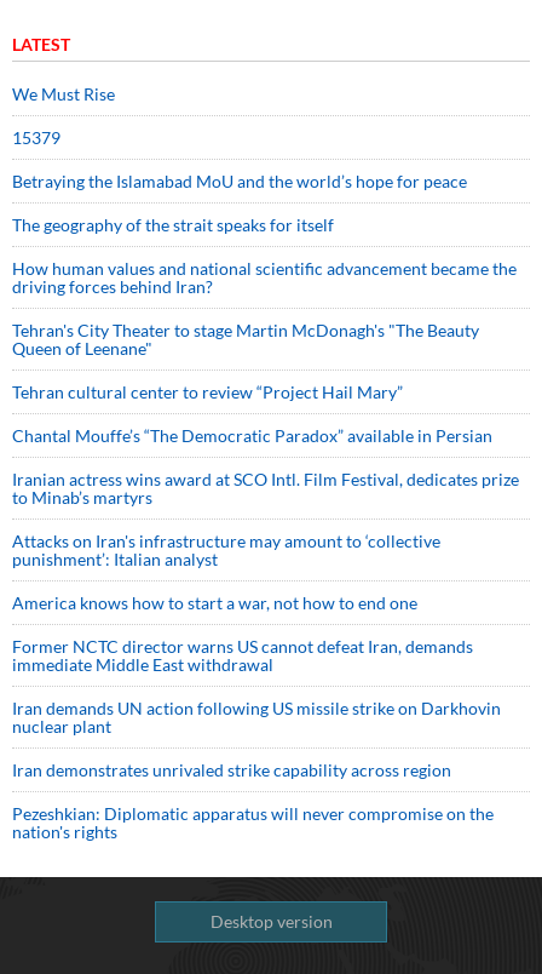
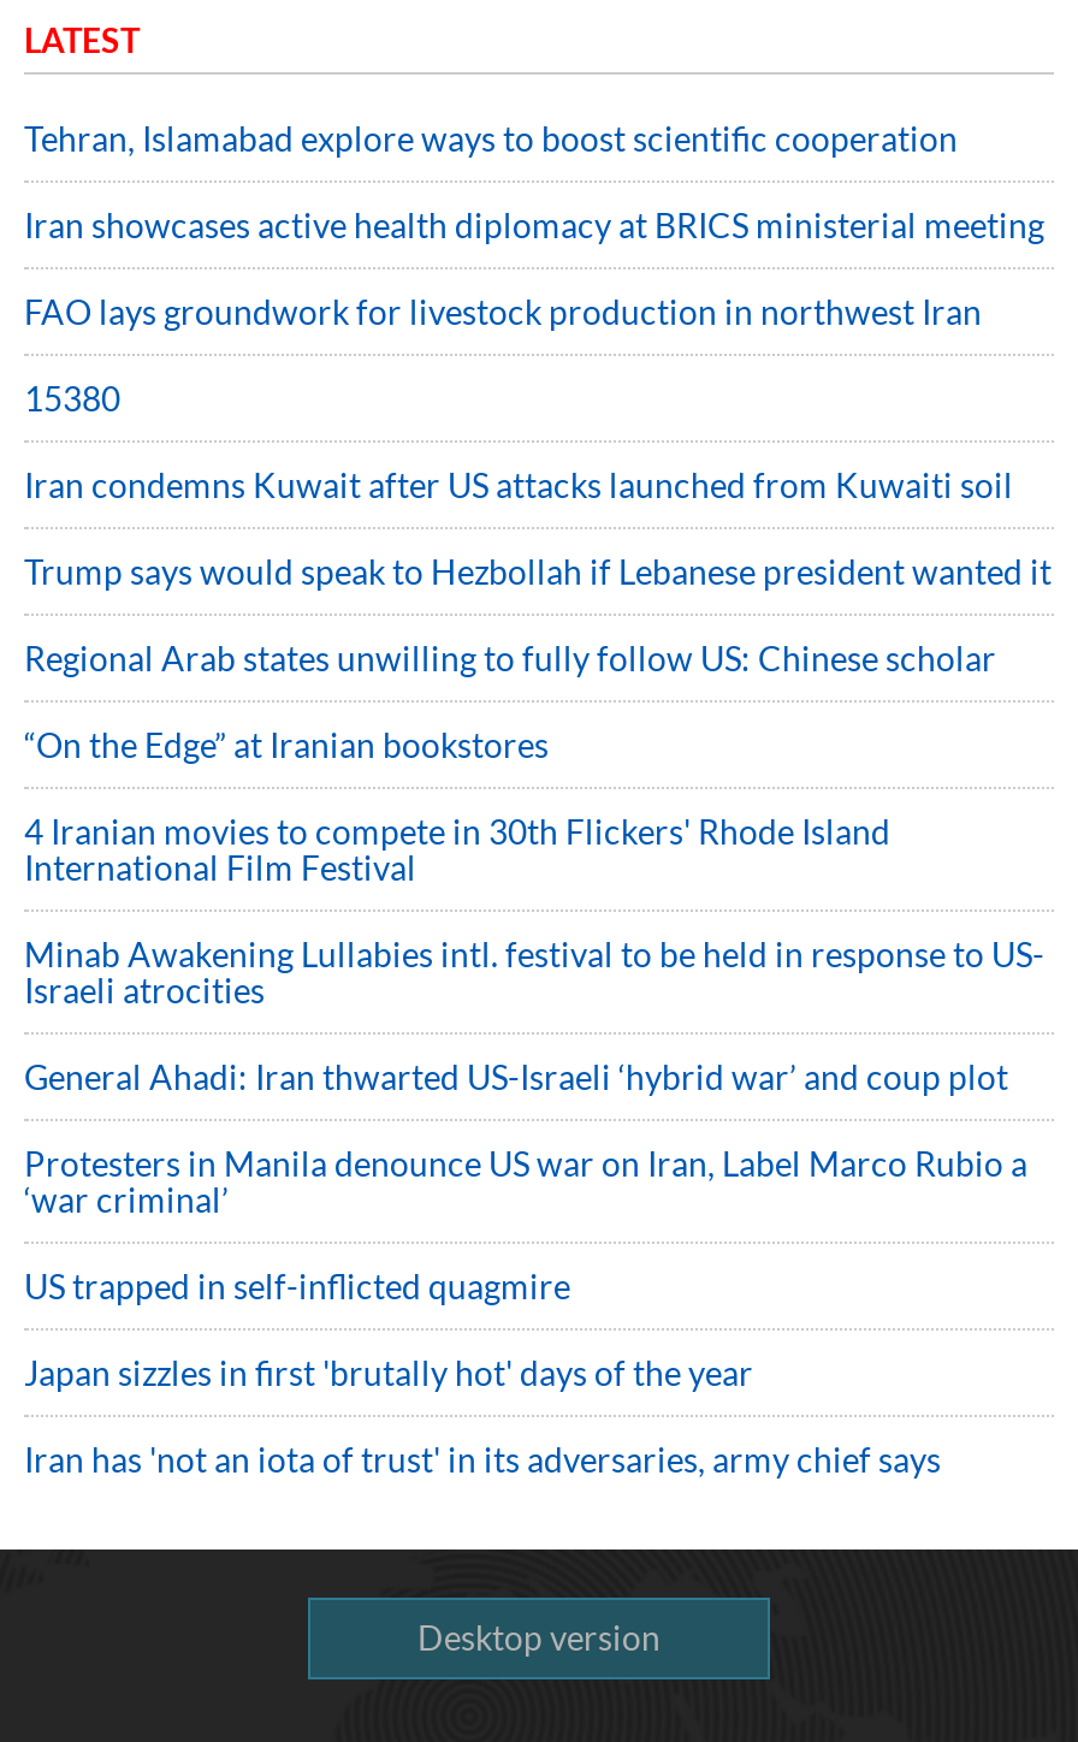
- We Must Rise
+ Tehran, Islamabad explore ways to boost scientific cooperation

- 15379
+ Iran showcases active health diplomacy at BRICS ministerial meeting

- Betraying the Islamabad MoU and the world’s hope for peace
+ FAO lays groundwork for livestock production in northwest Iran

- The geography of the strait speaks for itself
+ 15380

- How human values and national scientific advancement became the
- driving forces behind Iran?
+ Iran condemns Kuwait after US attacks launched from Kuwaiti soil

- Tehran's City Theater to stage Martin McDonagh's "The Beauty
- Queen of Leenane"
+ Trump says would speak to Hezbollah if Lebanese president wanted it

- Tehran cultural center to review “Project Hail Mary”
+ Regional Arab states unwilling to fully follow US: Chinese scholar

- Chantal Mouffe’s “The Democratic Paradox” available in Persian
+ “On the Edge” at Iranian bookstores

- Iranian actress wins award at SCO Intl. Film Festival, dedicates prize
- to Minab’s martyrs
+ 4 Iranian movies to compete in 30th Flickers' Rhode Island
+ International Film Festival

- Attacks on Iran's infrastructure may amount to ‘collective
- punishment’: Italian analyst
+ Minab Awakening Lullabies intl. festival to be held in response to US-
+ Israeli atrocities

- America knows how to start a war, not how to end one
+ General Ahadi: Iran thwarted US-Israeli ‘hybrid war’ and coup plot

- Former NCTC director warns US cannot defeat Iran, demands
- immediate Middle East withdrawal
+ Protesters in Manila denounce US war on Iran, Label Marco Rubio a
+ ‘war criminal’

- Iran demands UN action following US missile strike on Darkhovin
- nuclear plant
+ US trapped in self-inflicted quagmire

- Iran demonstrates unrivaled strike capability across region
+ Japan sizzles in first 'brutally hot' days of the year

- Pezeshkian: Diplomatic apparatus will never compromise on the
- nation's rights
+ Iran has 'not an iota of trust' in its adversaries, army chief says
